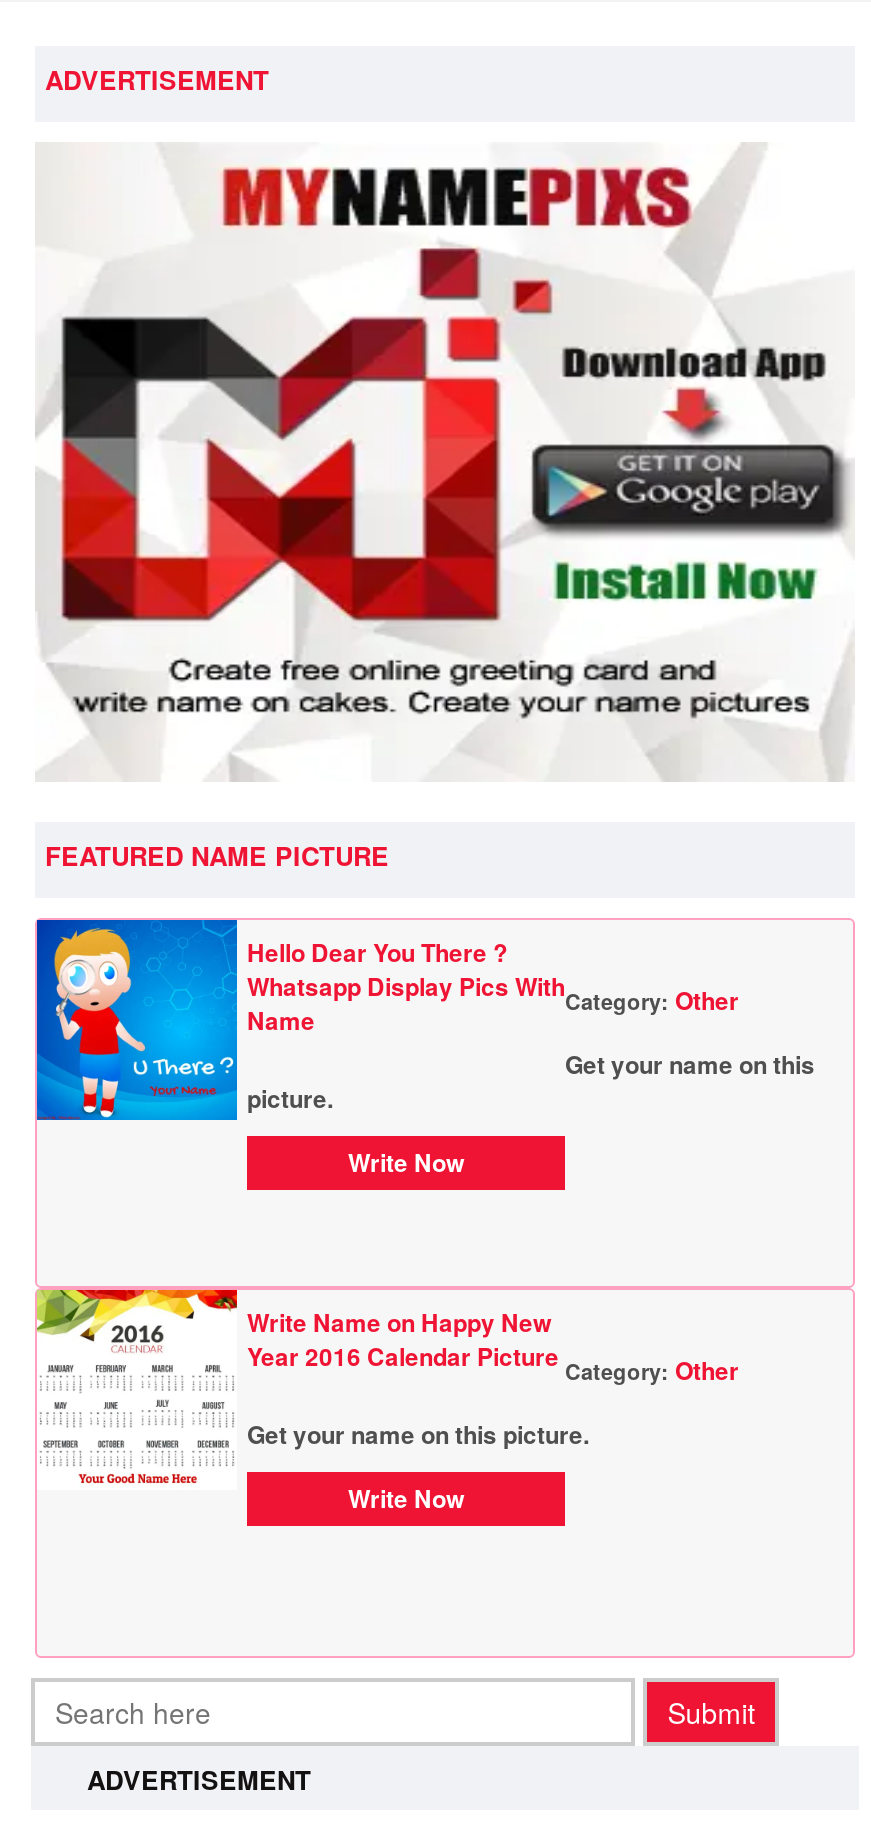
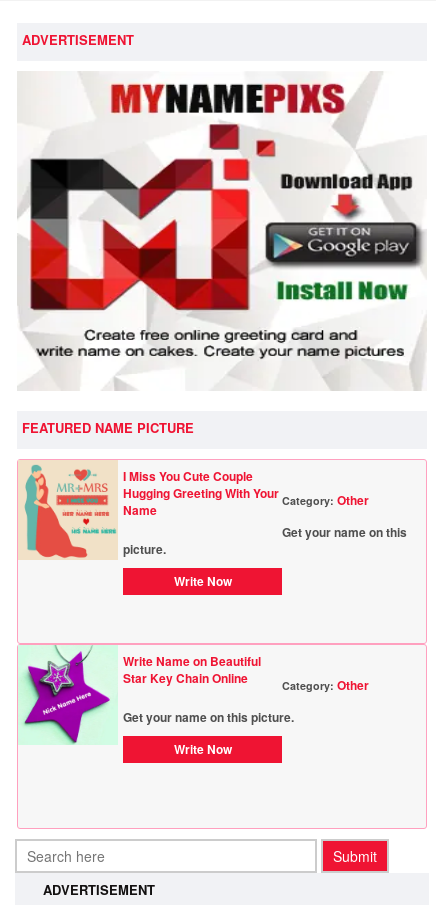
- [image]
- Hello Dear You There ?
- Whatsapp Display Pics With
+ [image]
+ I Miss You Cute Couple
+ Hugging Greeting With Your

- [image]
- Write Name on Happy New
- Year 2016 Calendar Picture Category: Other
+ [image]
+ Write Name on Beautiful
+ Star Key Chain Online
+ Category: Other
